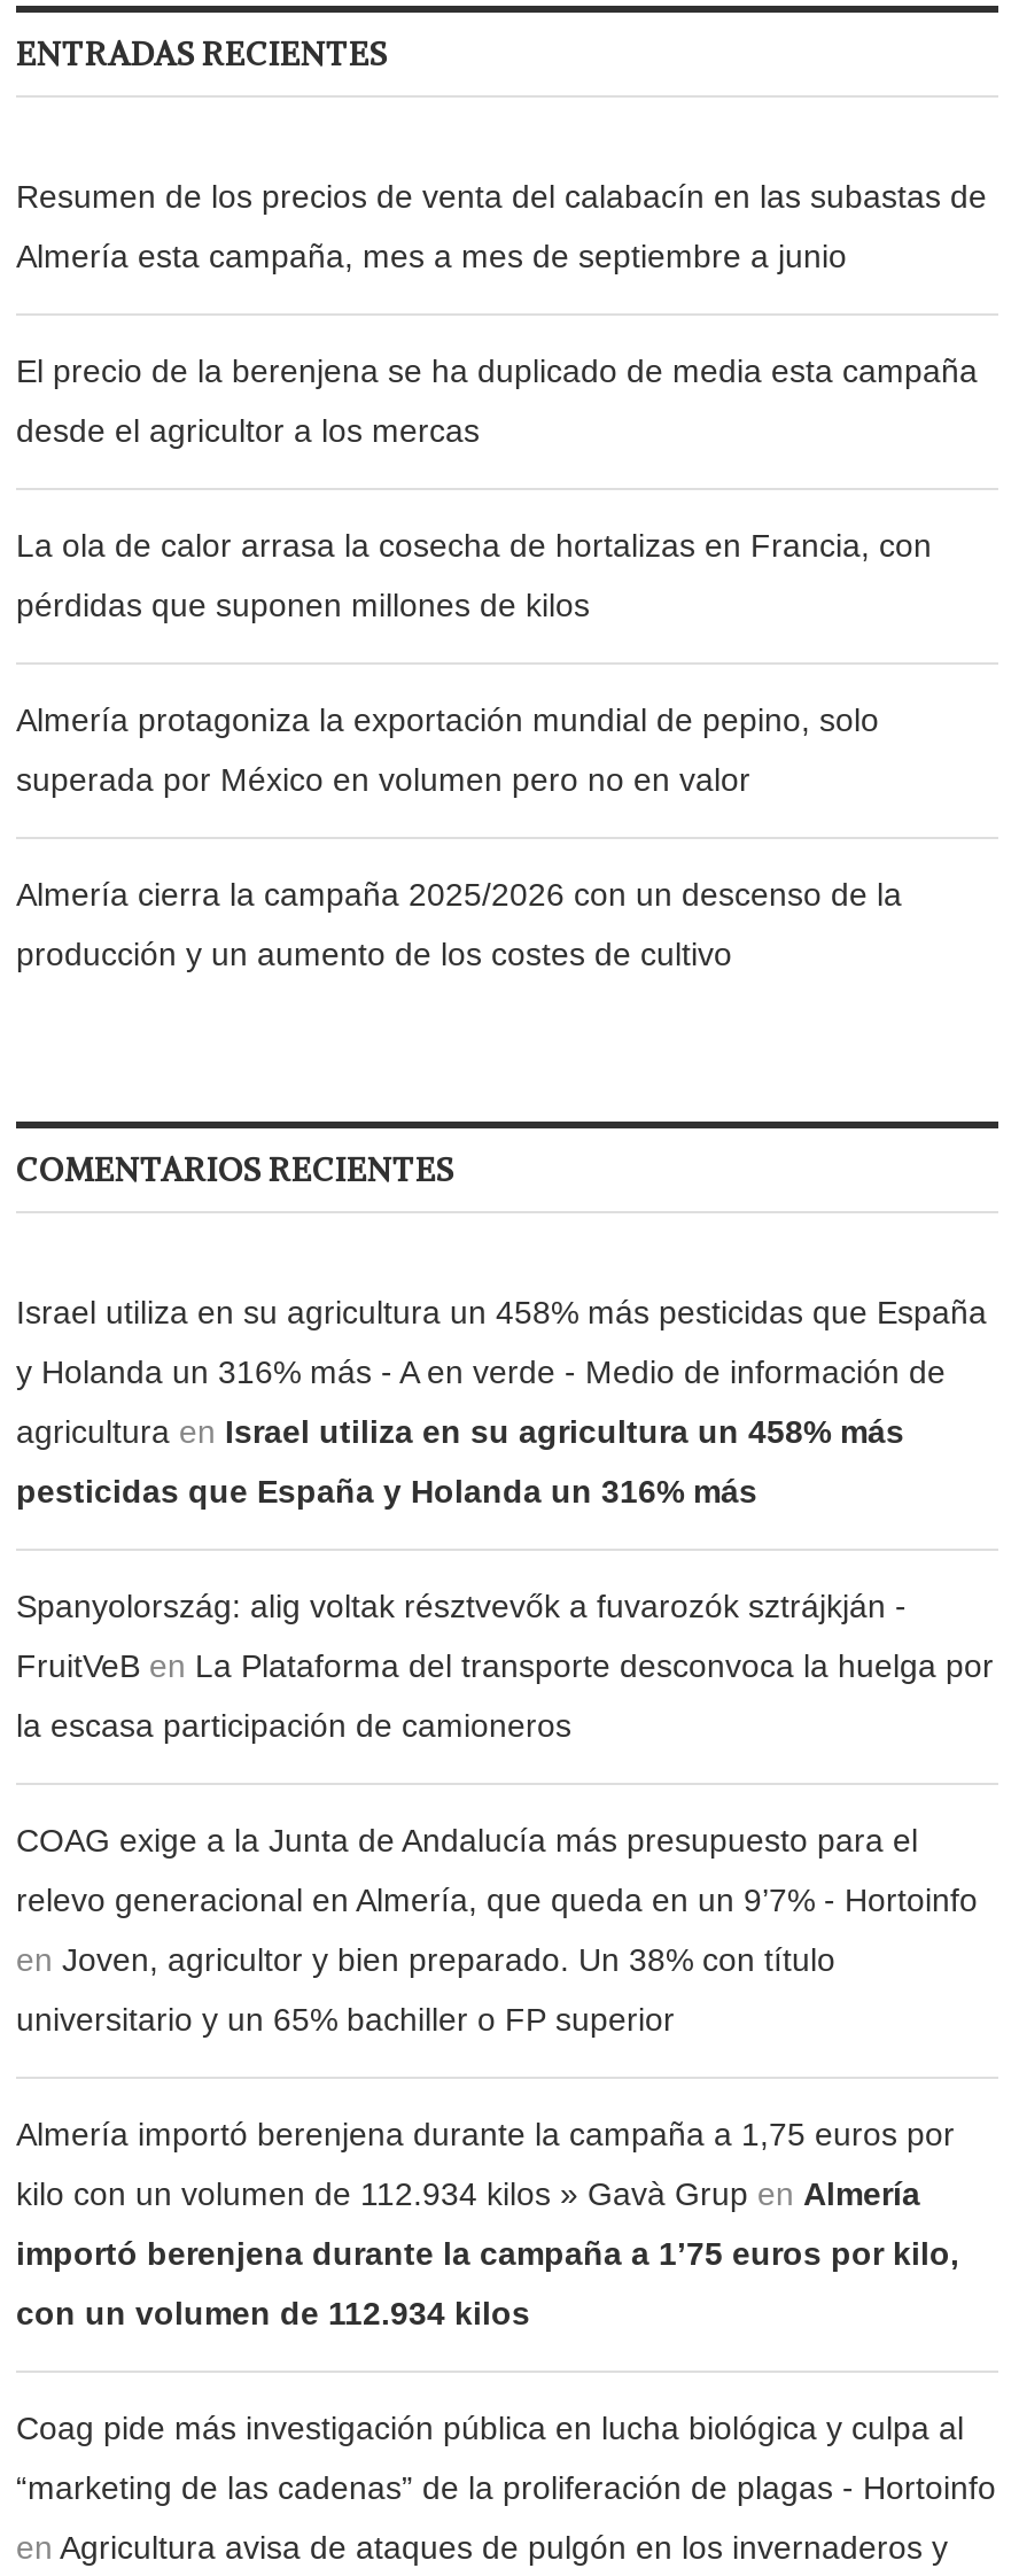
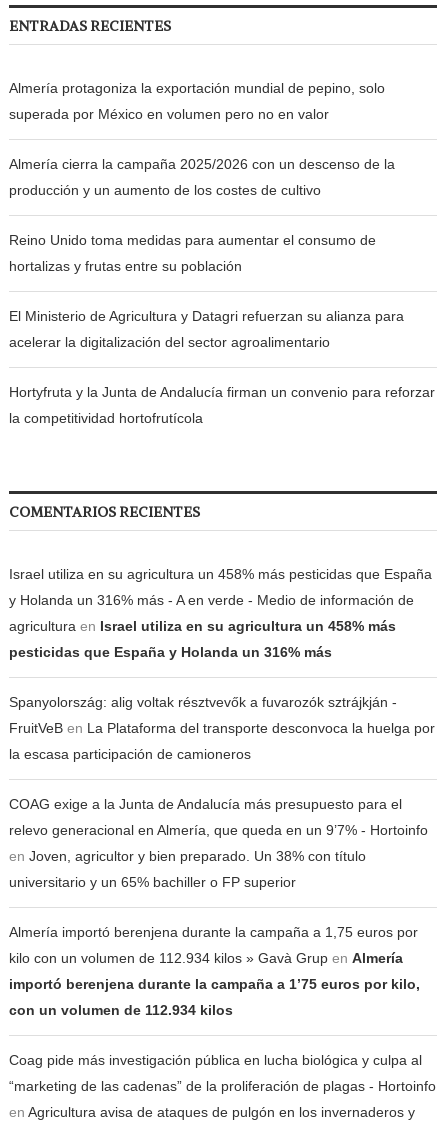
- Resumen de los precios de venta del calabacín en las subastas de
- Almería esta campaña, mes a mes de septiembre a junio
- El precio de la berenjena se ha duplicado de media esta campaña
- desde el agricultor a los mercas
- La ola de calor arrasa la cosecha de hortalizas en Francia, con
- pérdidas que suponen millones de kilos

moved up: Almería protagoniza la exportación mundial de pepino, solo | superada por México en volumen pero no en valor | Almería cierra la campaña 2025/2026 con un descenso de la | producción y un aumento de los costes de cultivo

+ Reino Unido toma medidas para aumentar el consumo de
+ hortalizas y frutas entre su población
+ El Ministerio de Agricultura y Datagri refuerzan su alianza para
+ acelerar la digitalización del sector agroalimentario
+ Hortyfruta y la Junta de Andalucía firman un convenio para reforzar
+ la competitividad hortofrutícola
